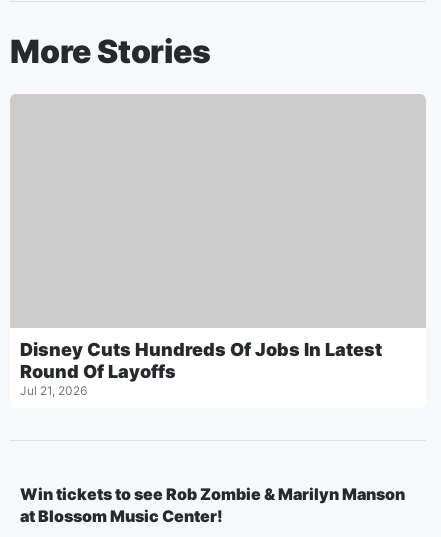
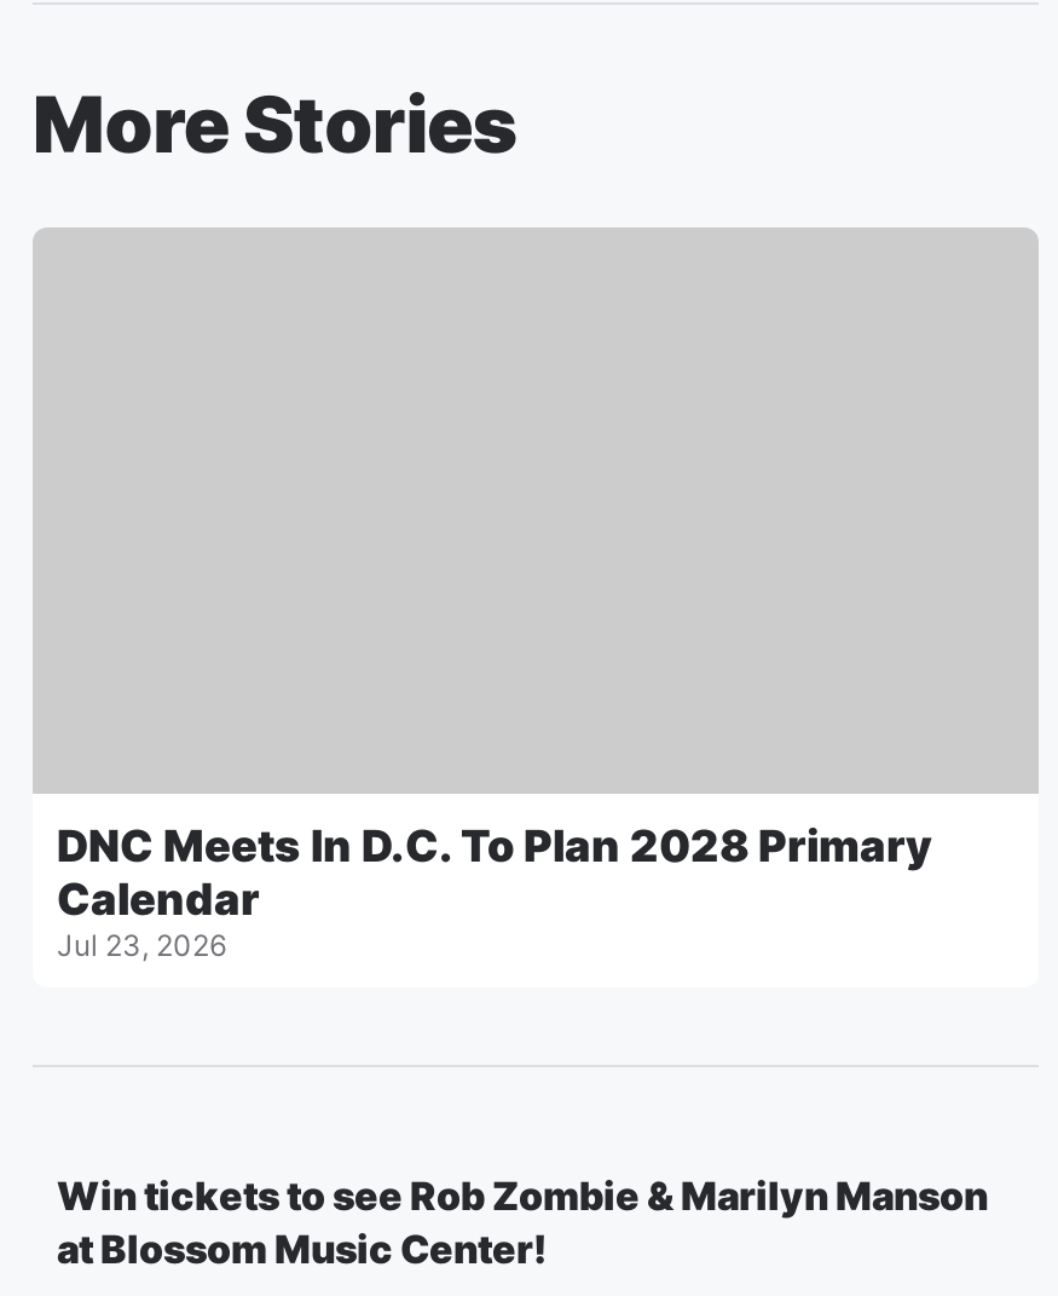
- Disney Cuts Hundreds Of Jobs In Latest
- Round Of Layoffs
- Jul 21, 2026
+ DNC Meets In D.C. To Plan 2028 Primary
+ Calendar
+ Jul 23, 2026
